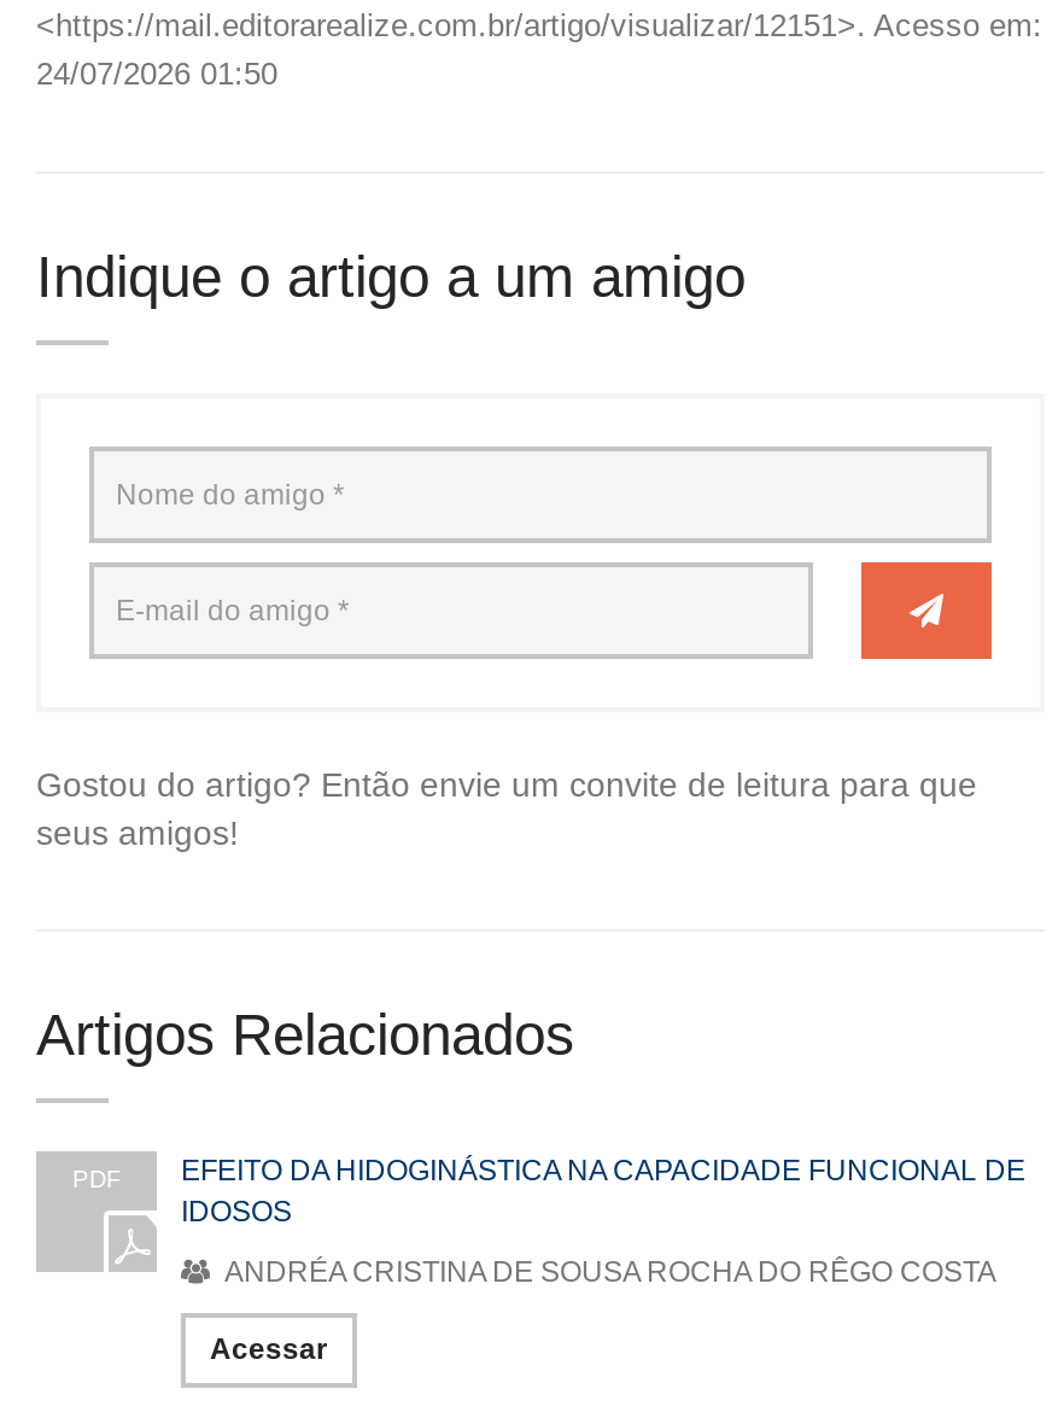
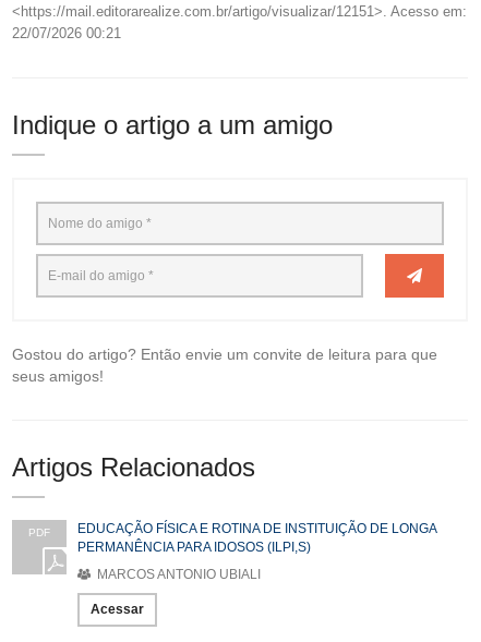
- 24/07/2026 01:50
+ 22/07/2026 00:21

- EFEITO DA HIDOGINÁSTICA NA CAPACIDADE FUNCIONAL DE
- IDOSOS
+ EDUCAÇÃO FÍSICA E ROTINA DE INSTITUIÇÃO DE LONGA
+ PERMANÊNCIA PARA IDOSOS (ILPI,S)

- ANDRÉA CRISTINA DE SOUSA ROCHA DO RÊGO COSTA
+ MARCOS ANTONIO UBIALI
